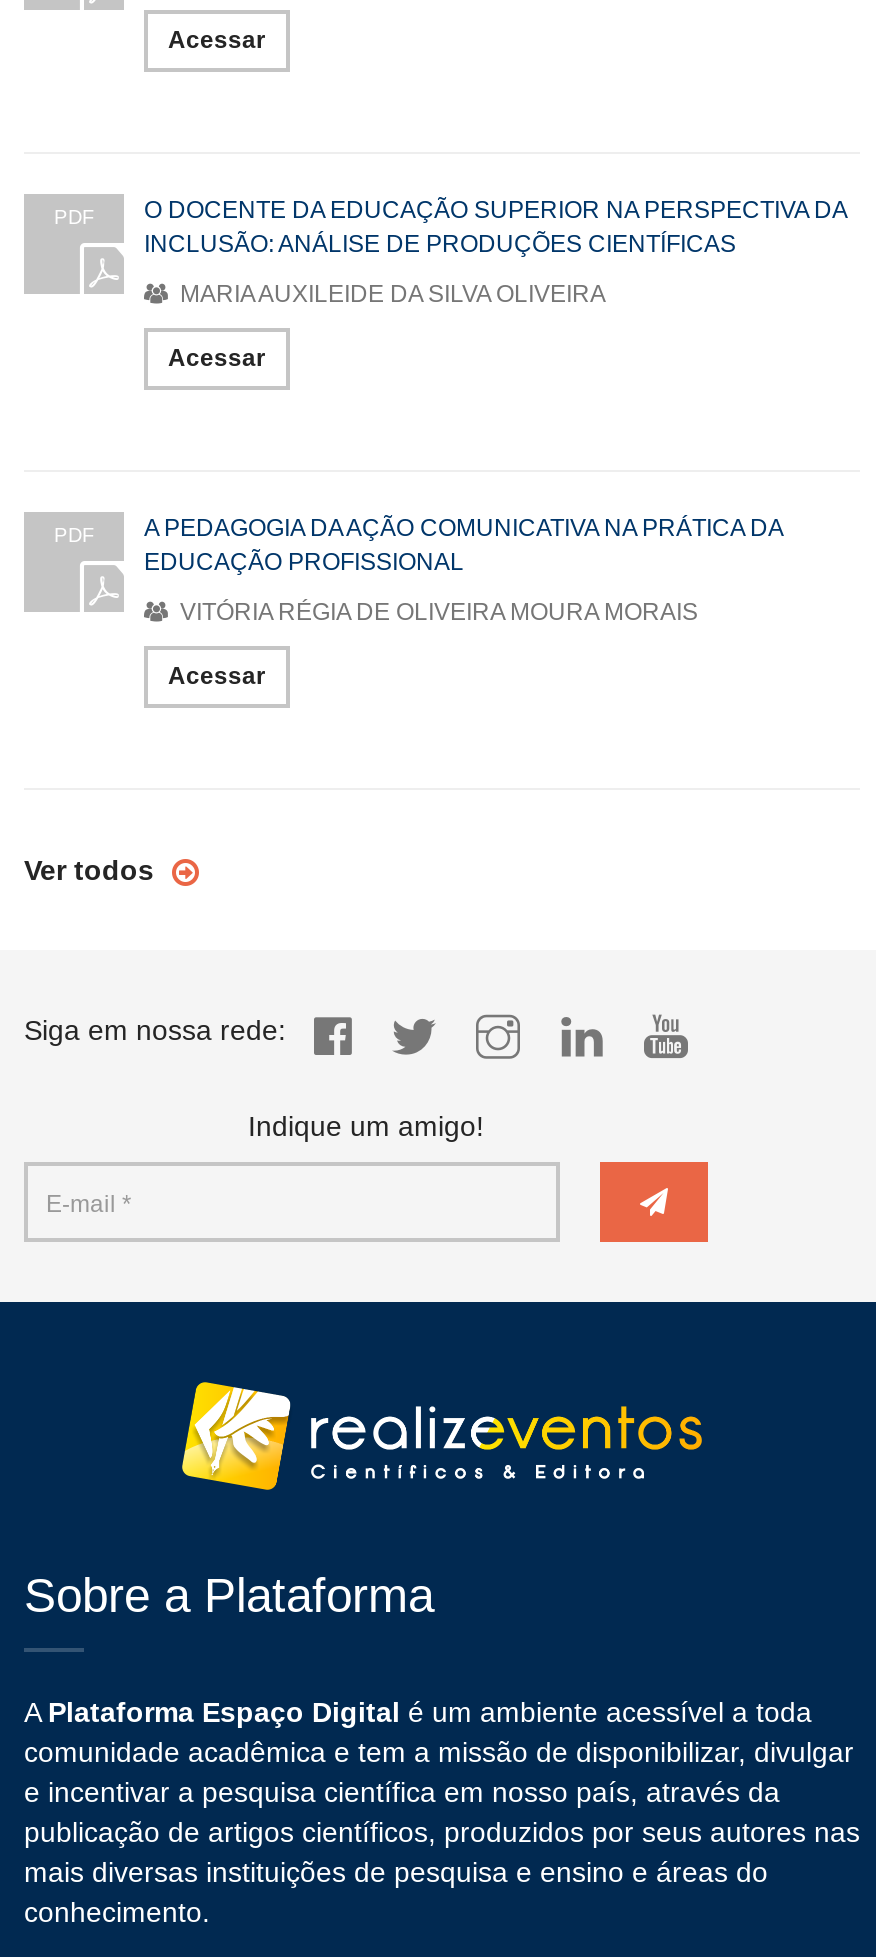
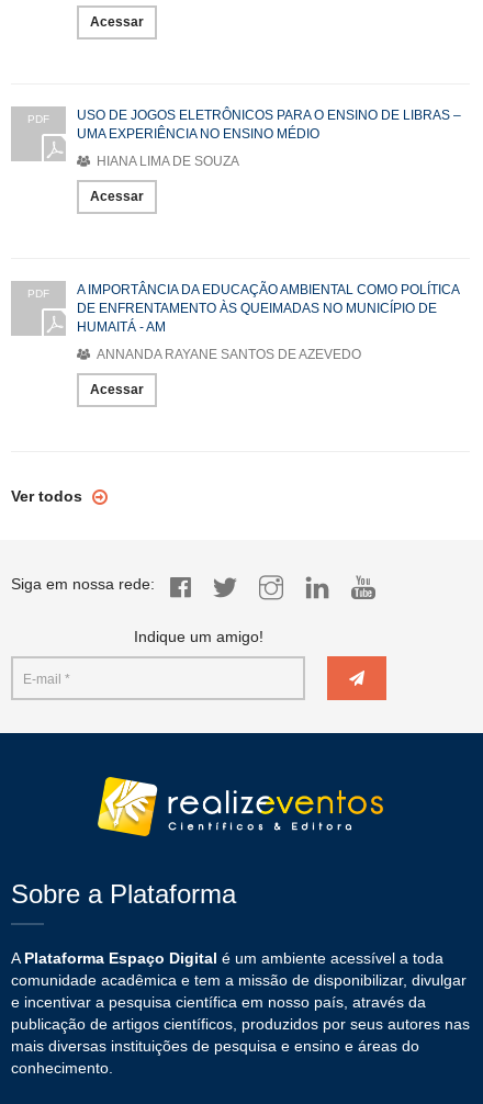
- O DOCENTE DA EDUCAÇÃO SUPERIOR NA PERSPECTIVA DA
- INCLUSÃO: ANÁLISE DE PRODUÇÕES CIENTÍFICAS
+ USO DE JOGOS ELETRÔNICOS PARA O ENSINO DE LIBRAS –
+ UMA EXPERIÊNCIA NO ENSINO MÉDIO

- MARIA AUXILEIDE DA SILVA OLIVEIRA
+ HIANA LIMA DE SOUZA

- A PEDAGOGIA DA AÇÃO COMUNICATIVA NA PRÁTICA DA
- EDUCAÇÃO PROFISSIONAL
+ A IMPORTÂNCIA DA EDUCAÇÃO AMBIENTAL COMO POLÍTICA
+ DE ENFRENTAMENTO ÀS QUEIMADAS NO MUNICÍPIO DE
+ HUMAITÁ - AM

- VITÓRIA RÉGIA DE OLIVEIRA MOURA MORAIS
+ ANNANDA RAYANE SANTOS DE AZEVEDO
